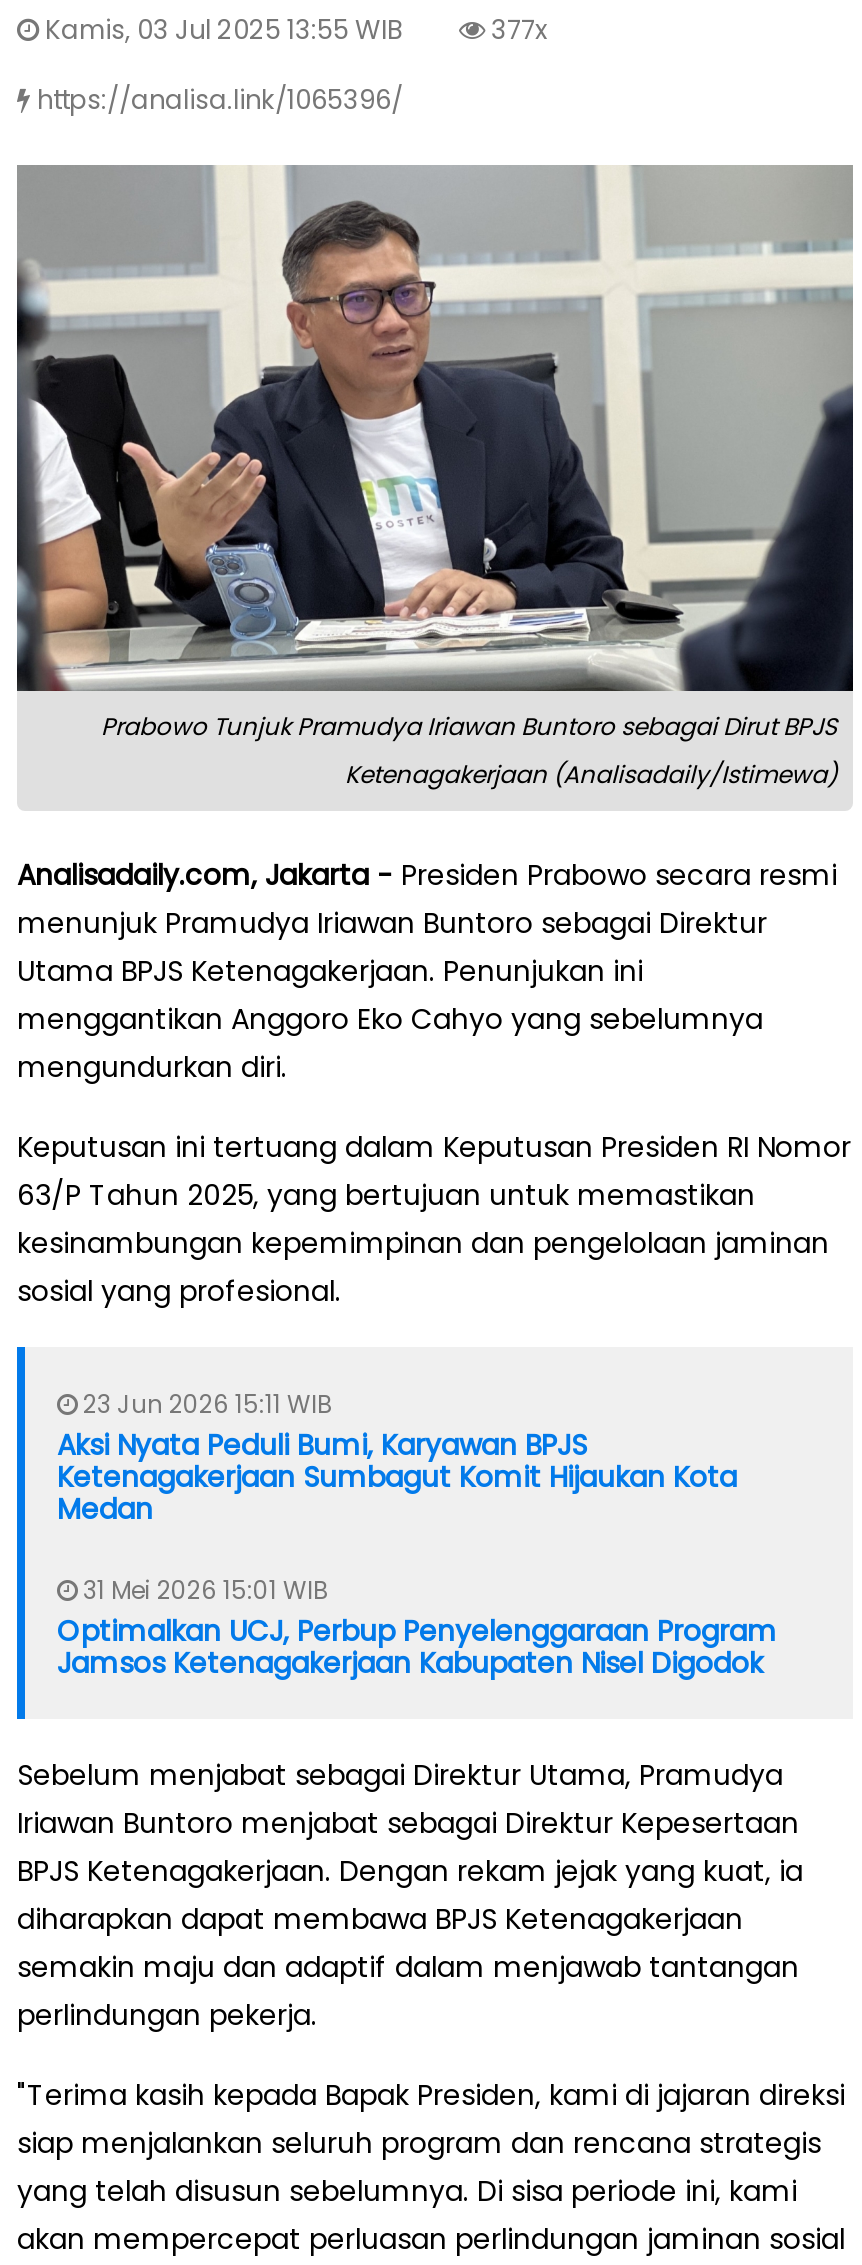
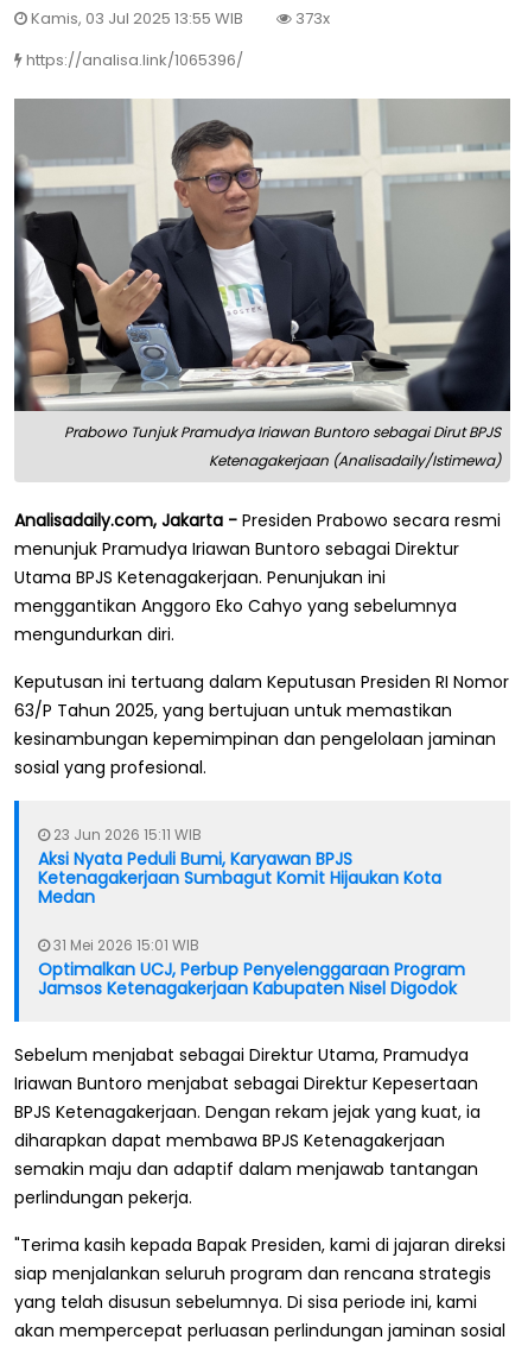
- 377x
+ 373x
